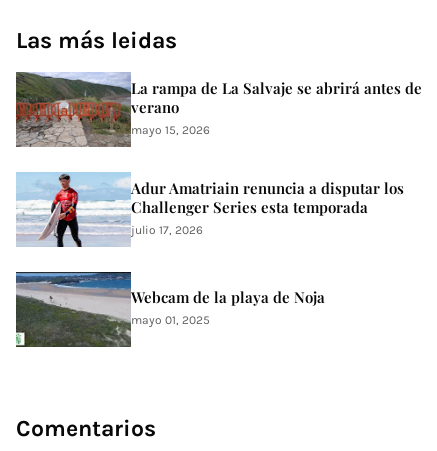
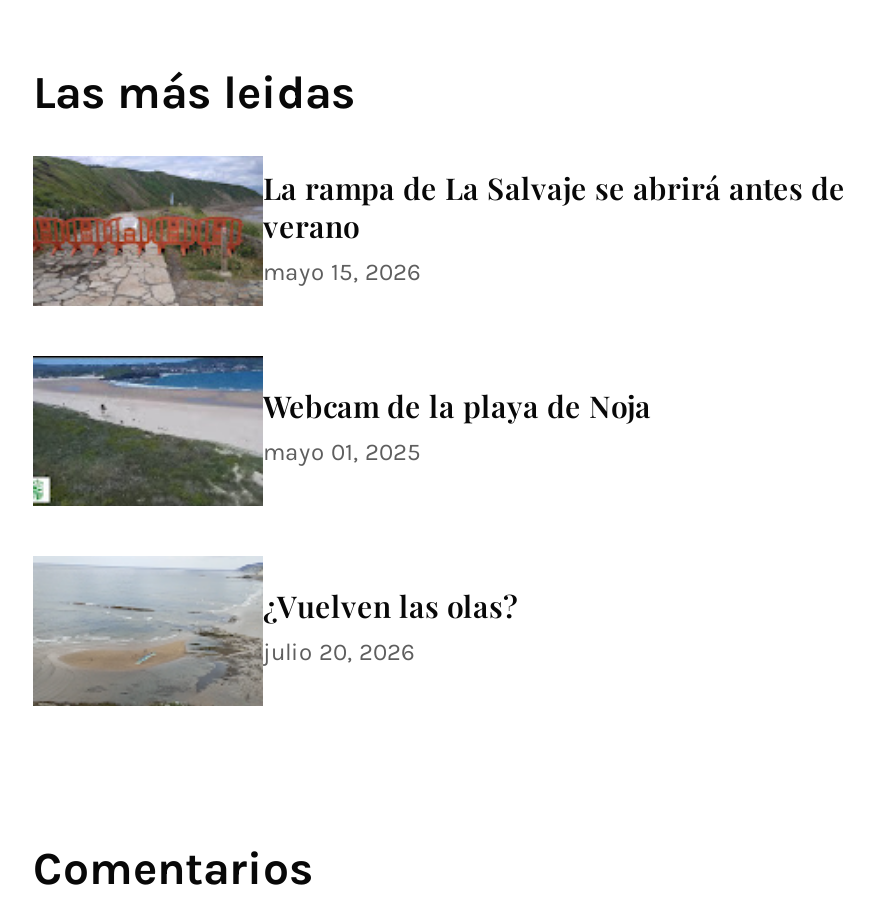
- [image]
- Adur Amatriain renuncia a disputar los
- Challenger Series esta temporada
- julio 17, 2026

moved up: [image] | Webcam de la playa de Noja | mayo 01, 2025

+ [image]
+ ¿Vuelven las olas?
+ julio 20, 2026
